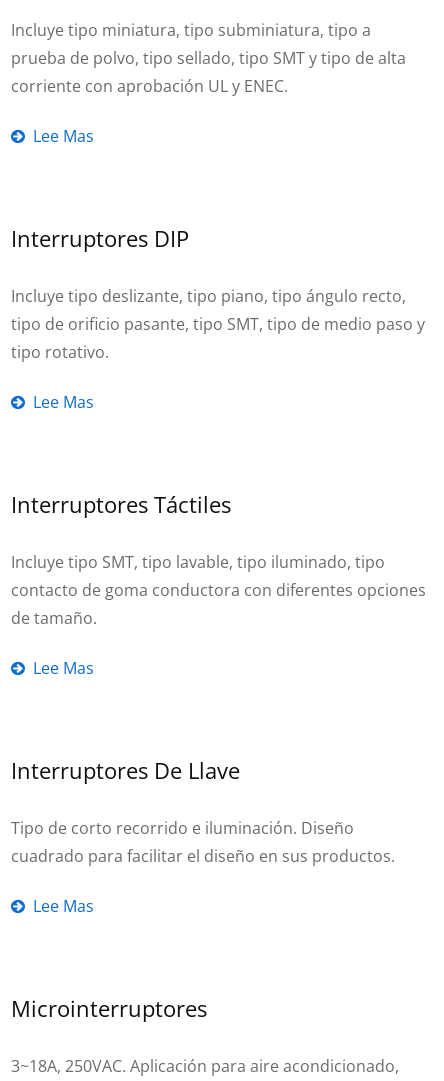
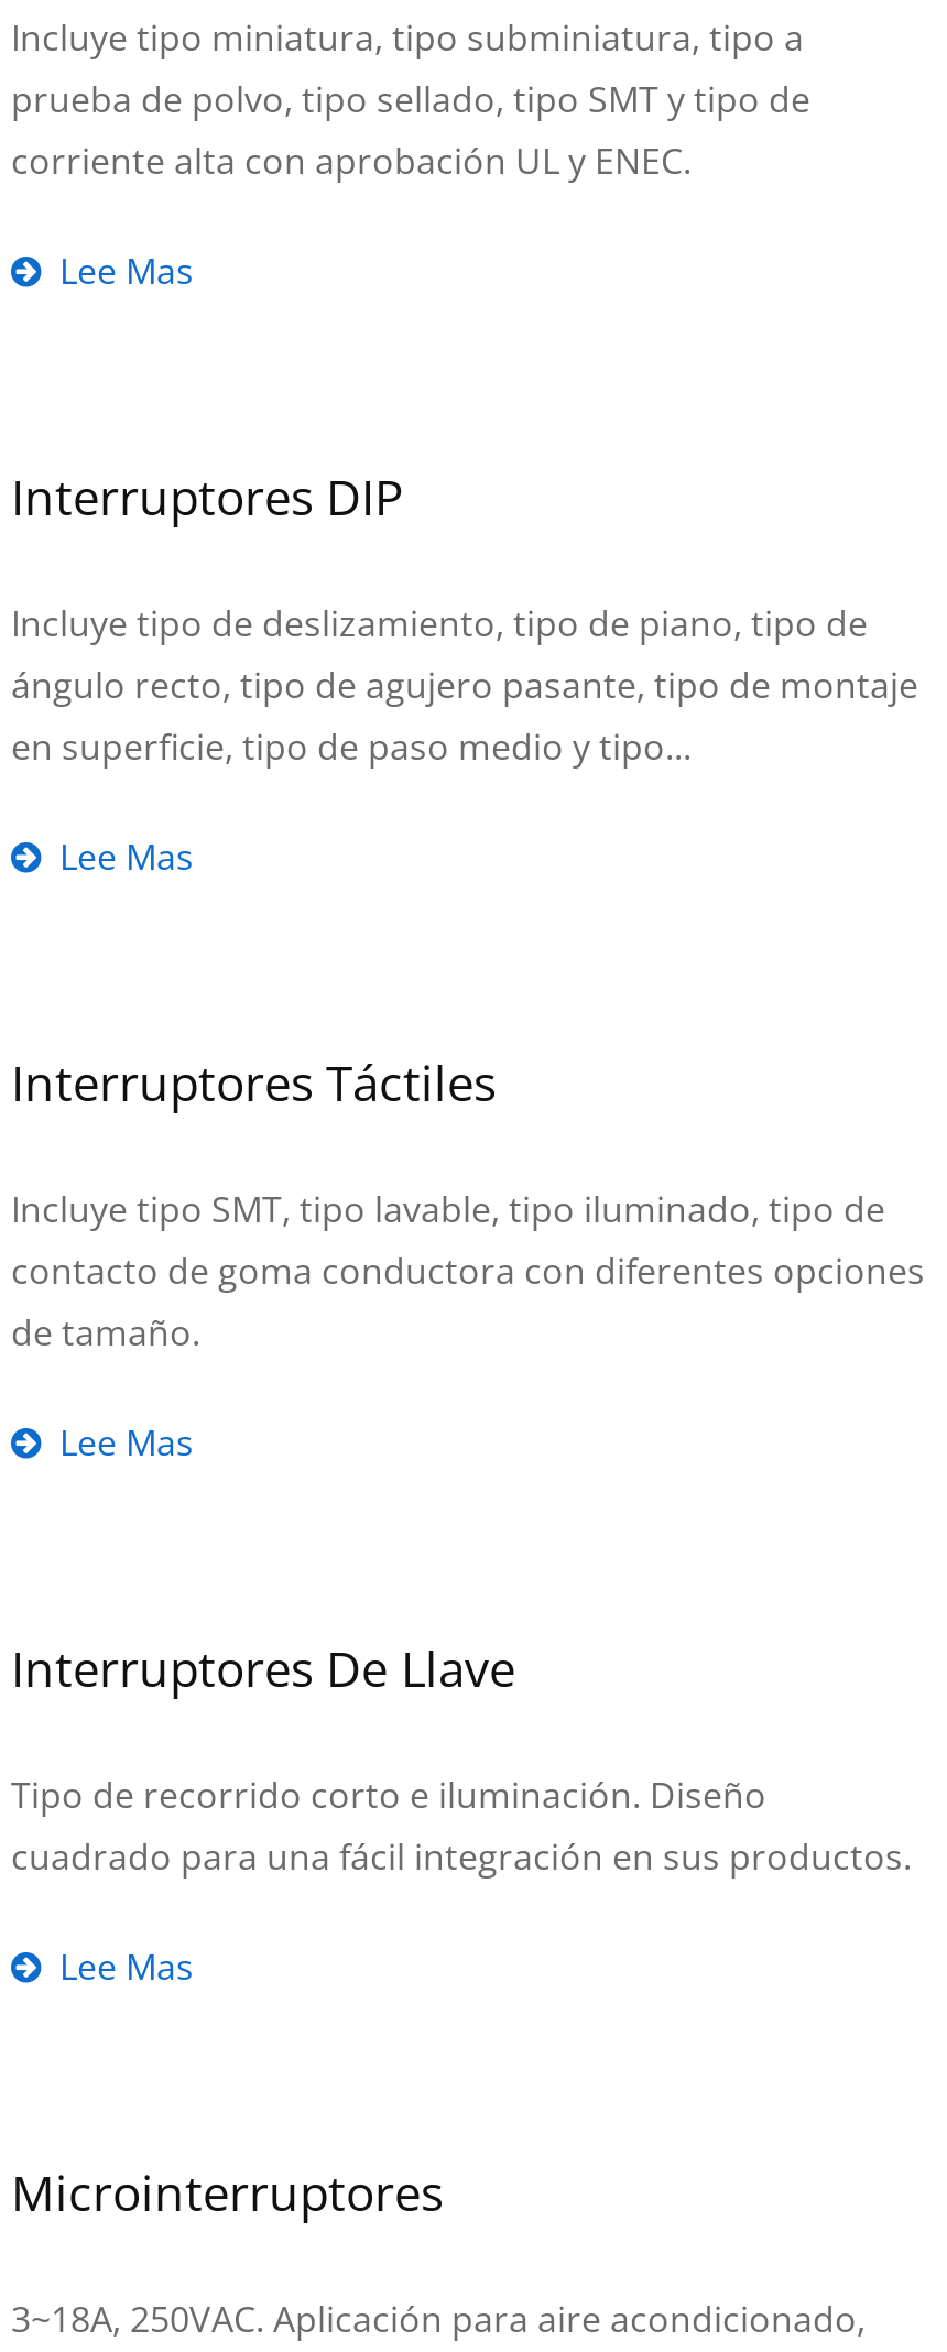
- prueba de polvo, tipo sellado, tipo SMT y tipo de alta
- corriente con aprobación UL y ENEC.
+ prueba de polvo, tipo sellado, tipo SMT y tipo de
+ corriente alta con aprobación UL y ENEC.

- Incluye tipo deslizante, tipo piano, tipo ángulo recto,
- tipo de orificio pasante, tipo SMT, tipo de medio paso y
- tipo rotativo.
+ Incluye tipo de deslizamiento, tipo de piano, tipo de
+ ángulo recto, tipo de agujero pasante, tipo de montaje
+ en superficie, tipo de paso medio y tipo...

- Incluye tipo SMT, tipo lavable, tipo iluminado, tipo
+ Incluye tipo SMT, tipo lavable, tipo iluminado, tipo de

- Tipo de corto recorrido e iluminación. Diseño
+ Tipo de recorrido corto e iluminación. Diseño

- cuadrado para facilitar el diseño en sus productos.
+ cuadrado para una fácil integración en sus productos.
